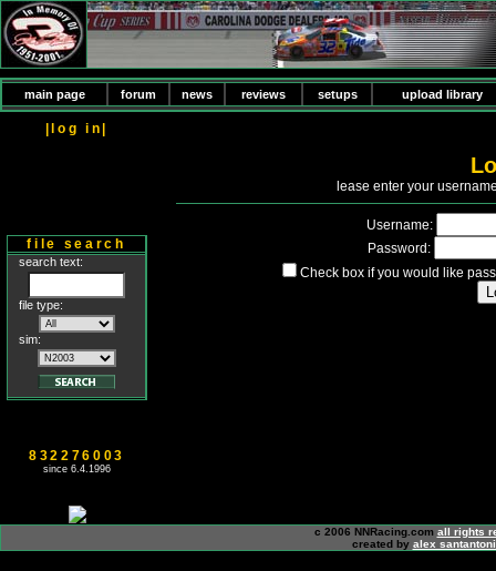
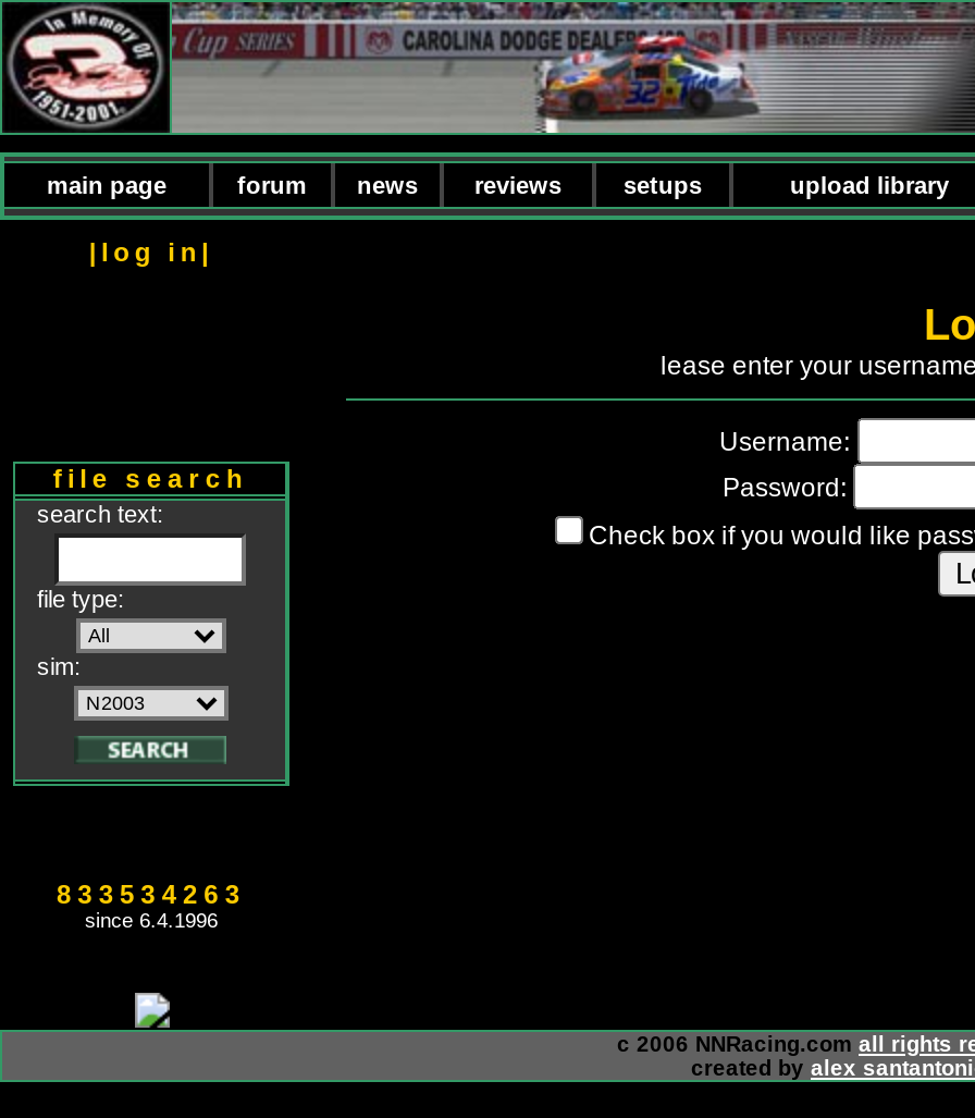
- 832276003
+ 833534263
